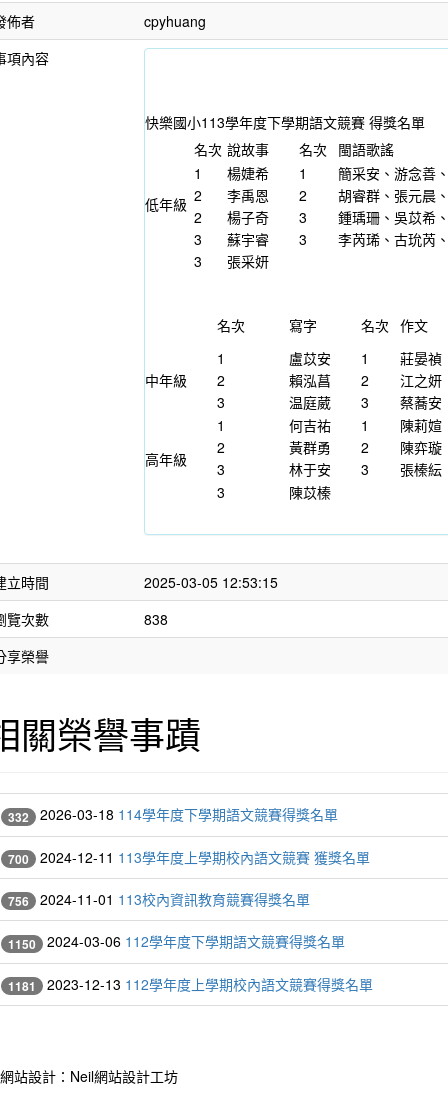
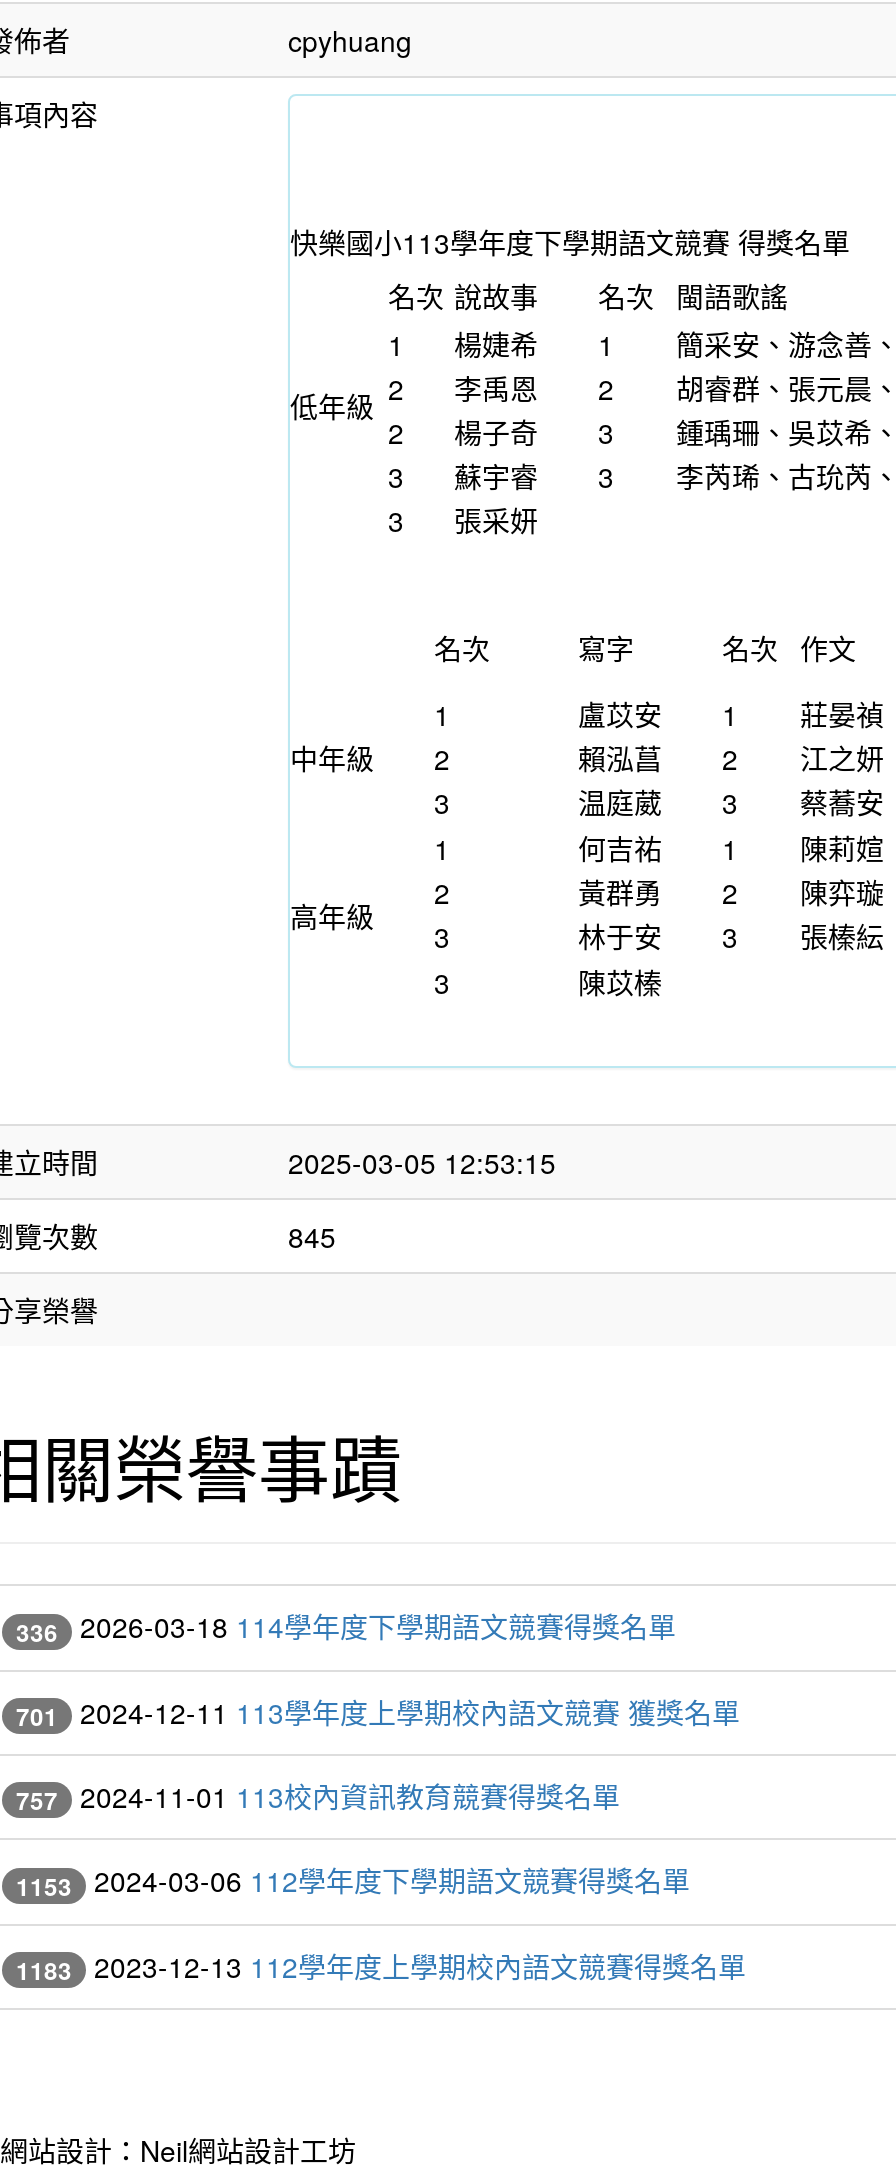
- 838
+ 845

- 332 2026-03-18 114學年度下學期語文競賽得獎名單
+ 336 2026-03-18 114學年度下學期語文競賽得獎名單

- 700 2024-12-11 113學年度上學期校內語文競賽 獲獎名單
+ 701 2024-12-11 113學年度上學期校內語文競賽 獲獎名單

- 756 2024-11-01 113校內資訊教育競賽得獎名單
+ 757 2024-11-01 113校內資訊教育競賽得獎名單

- 1150 2024-03-06 112學年度下學期語文競賽得獎名單
+ 1153 2024-03-06 112學年度下學期語文競賽得獎名單

- 1181 2023-12-13 112學年度上學期校內語文競賽得獎名單
+ 1183 2023-12-13 112學年度上學期校內語文競賽得獎名單
